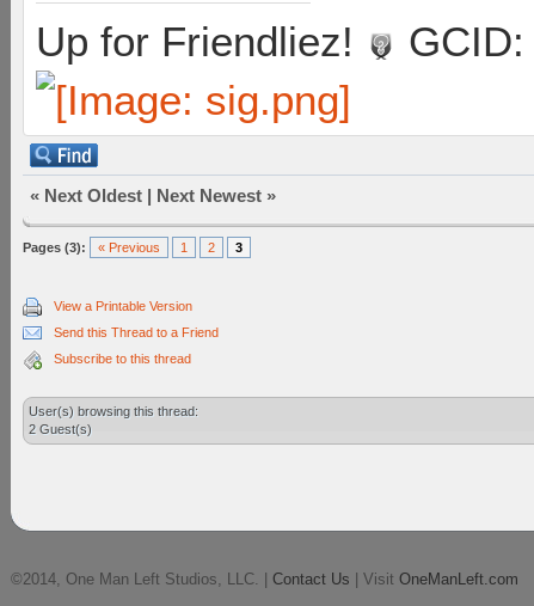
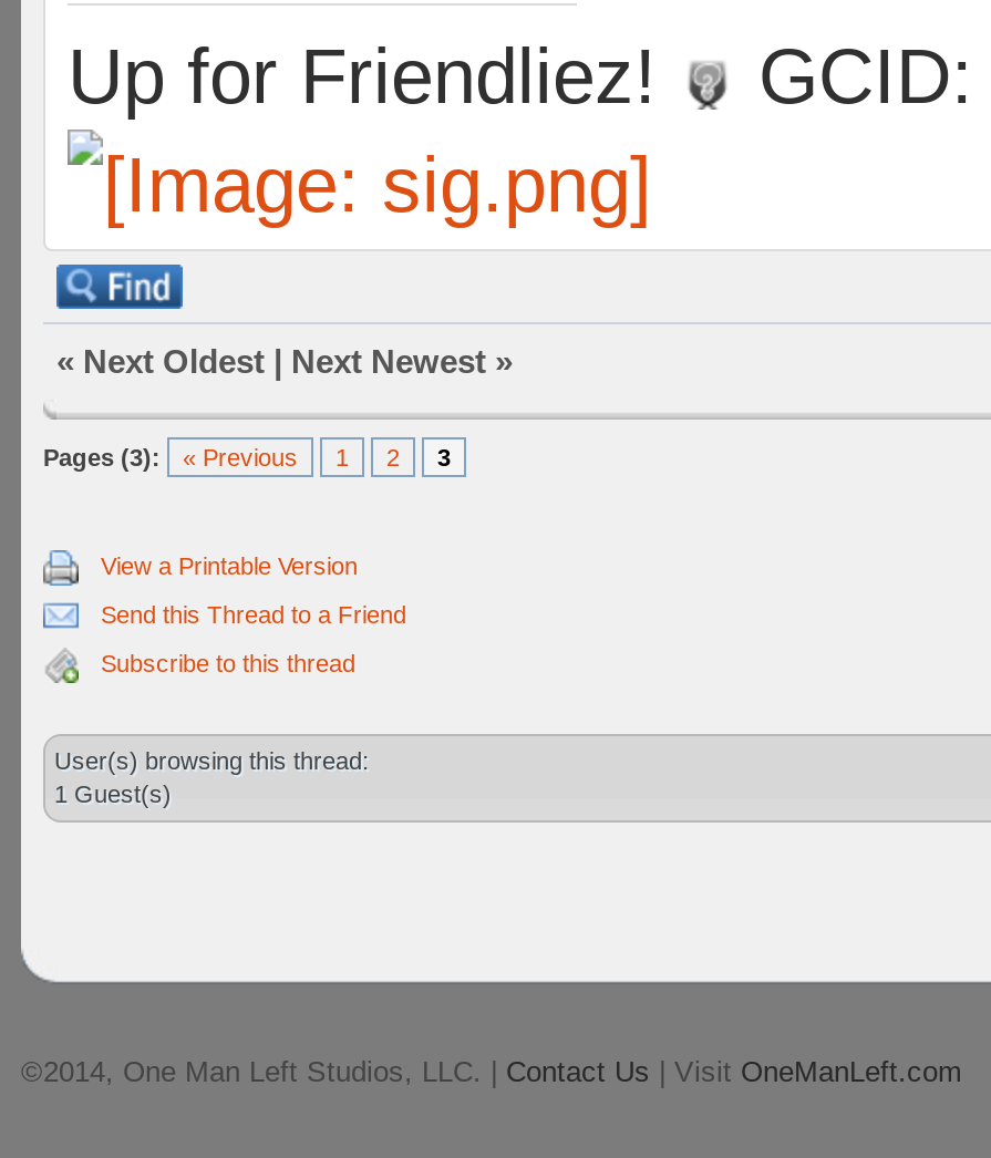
- 2 Guest(s)
+ 1 Guest(s)
